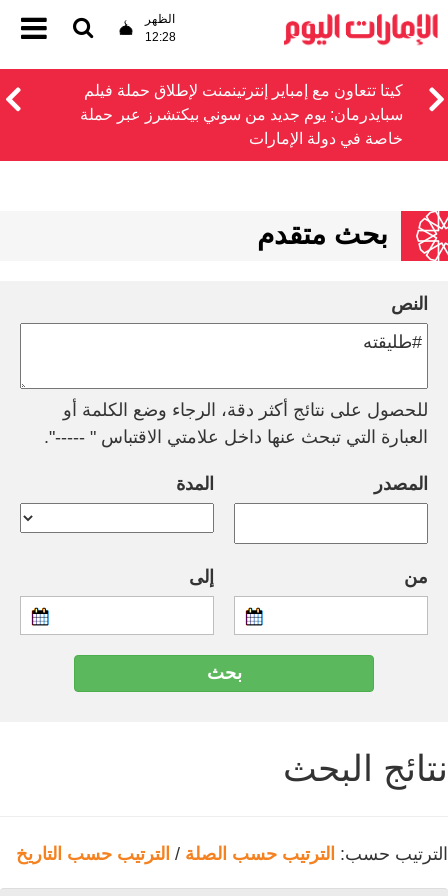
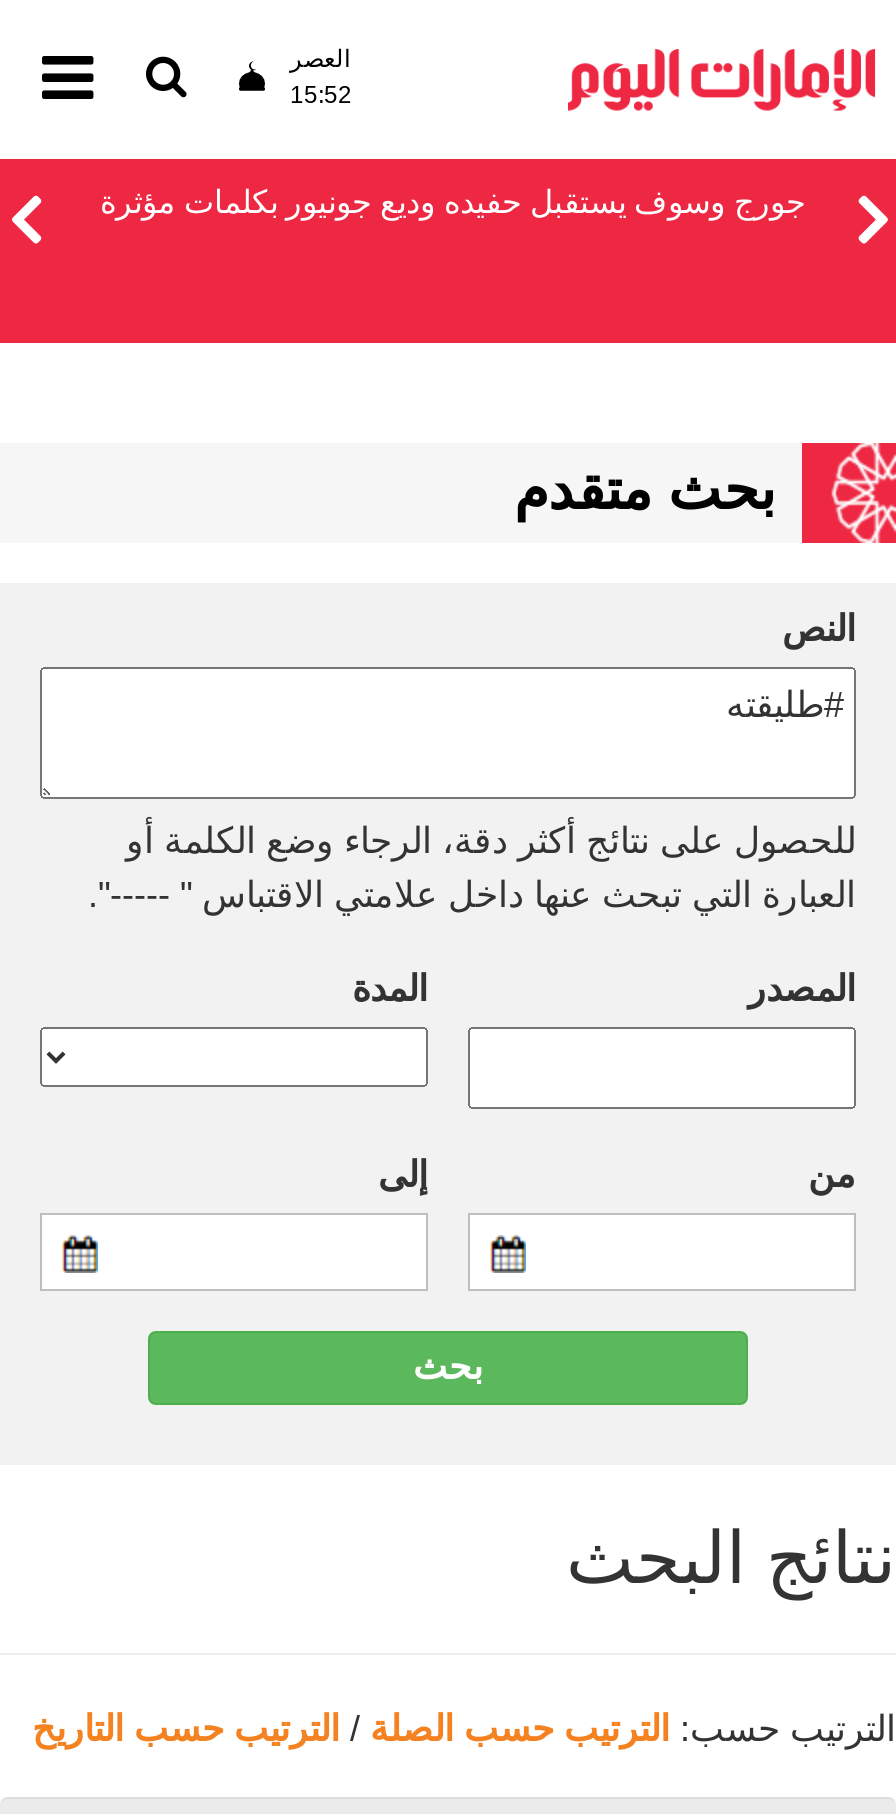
- الظهر
- 12:28
+ العصر
+ 15:52

- كيتا تتعاون مع إمباير إنترتينمنت لإطلاق حملة فيلم
- سبايدرمان: يوم جديد من سوني بيكتشرز عبر حملة
- خاصة في دولة الإمارات
+ جورج وسوف يستقبل حفيده وديع جونيور بكلمات مؤثرة
